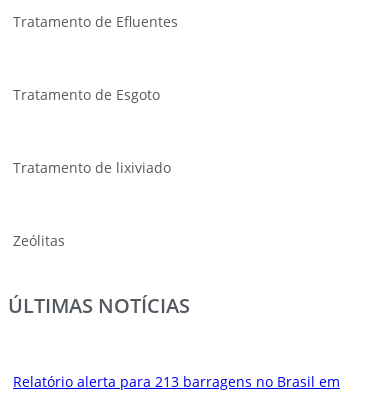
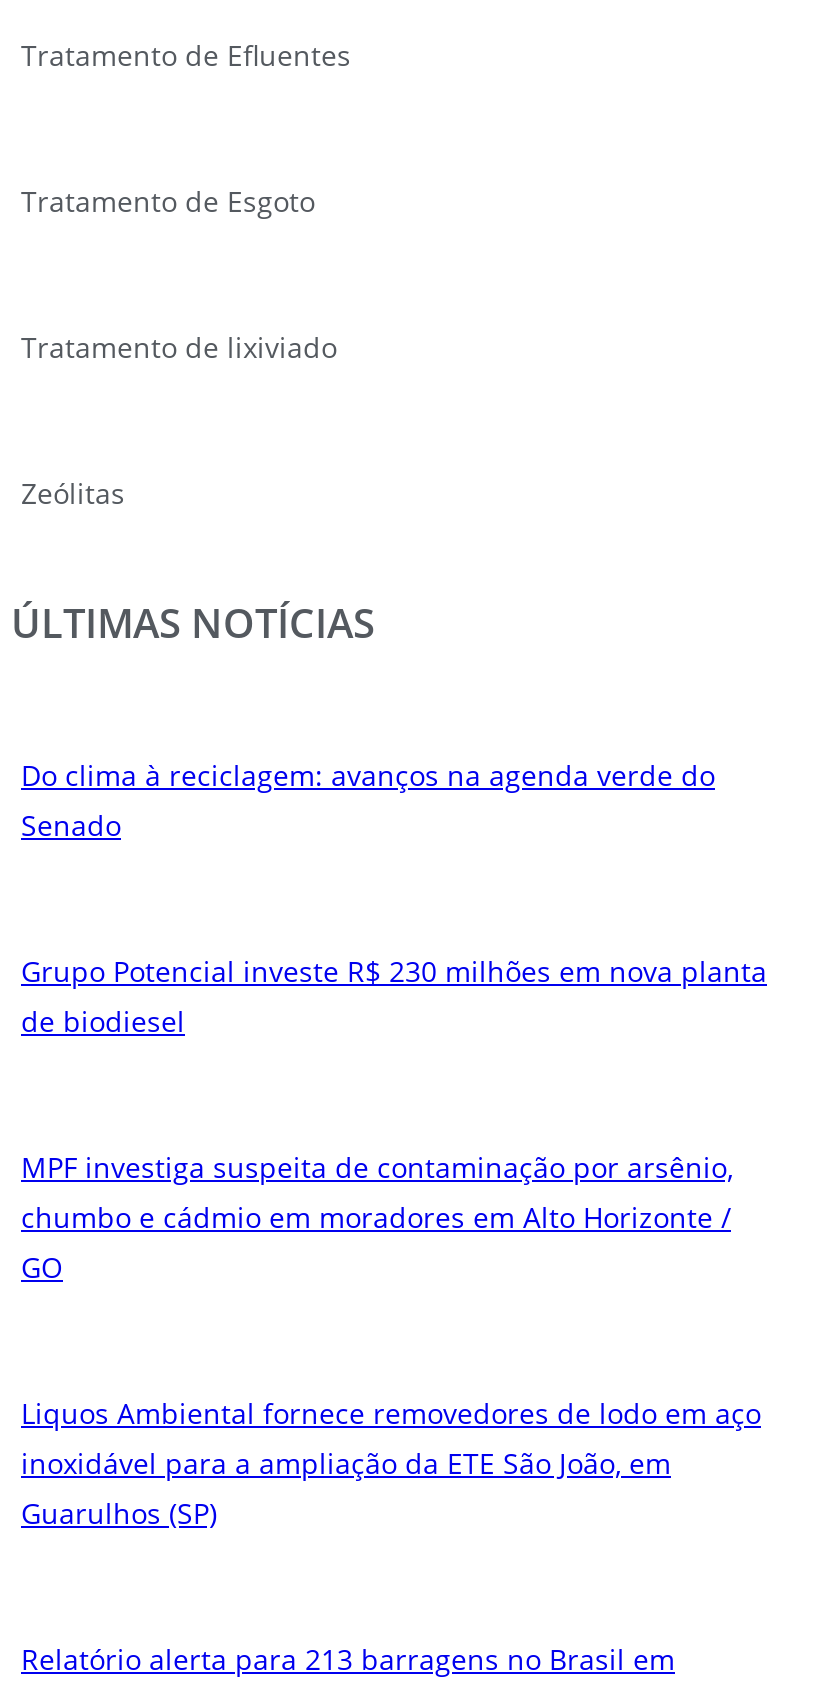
+ Do clima à reciclagem: avanços na agenda verde do
+ Senado

+ Grupo Potencial investe R$ 230 milhões em nova planta
+ de biodiesel

+ MPF investiga suspeita de contaminação por arsênio,
+ chumbo e cádmio em moradores em Alto Horizonte /
+ GO

+ Liquos Ambiental fornece removedores de lodo em aço
+ inoxidável para a ampliação da ETE São João, em
+ Guarulhos (SP)
